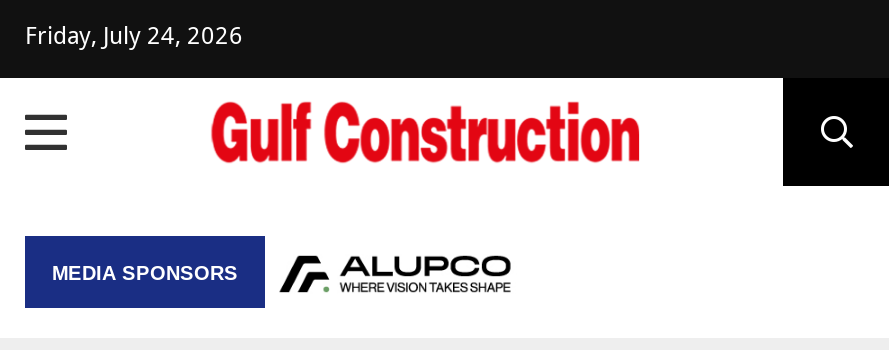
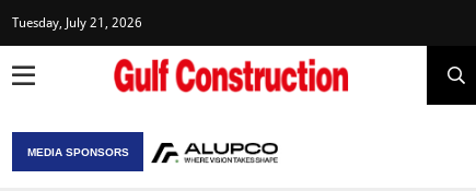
- Friday, July 24, 2026
+ Tuesday, July 21, 2026
